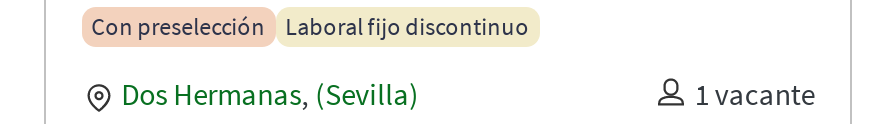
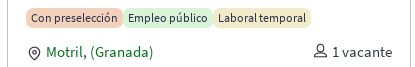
- Laboral fijo discontinuo
+ Empleo público
+ Laboral temporal

- Dos Hermanas, (Sevilla)
+ Motril, (Granada)
